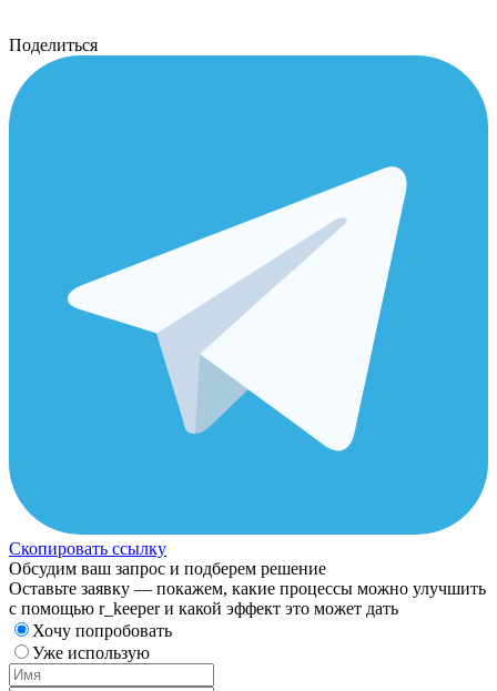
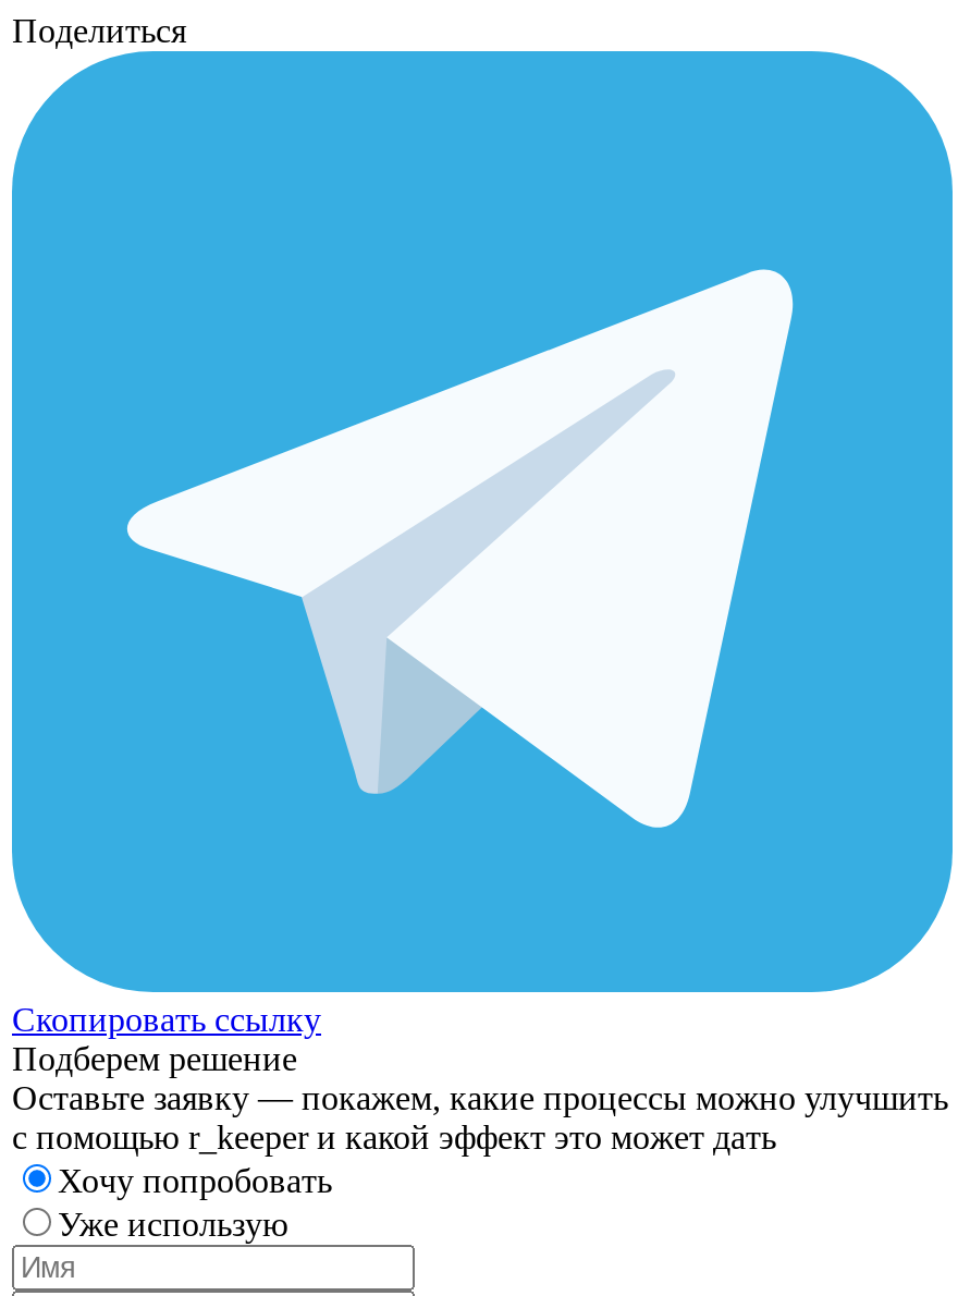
- Обсудим ваш запрос и подберем решение
+ Подберем решение
